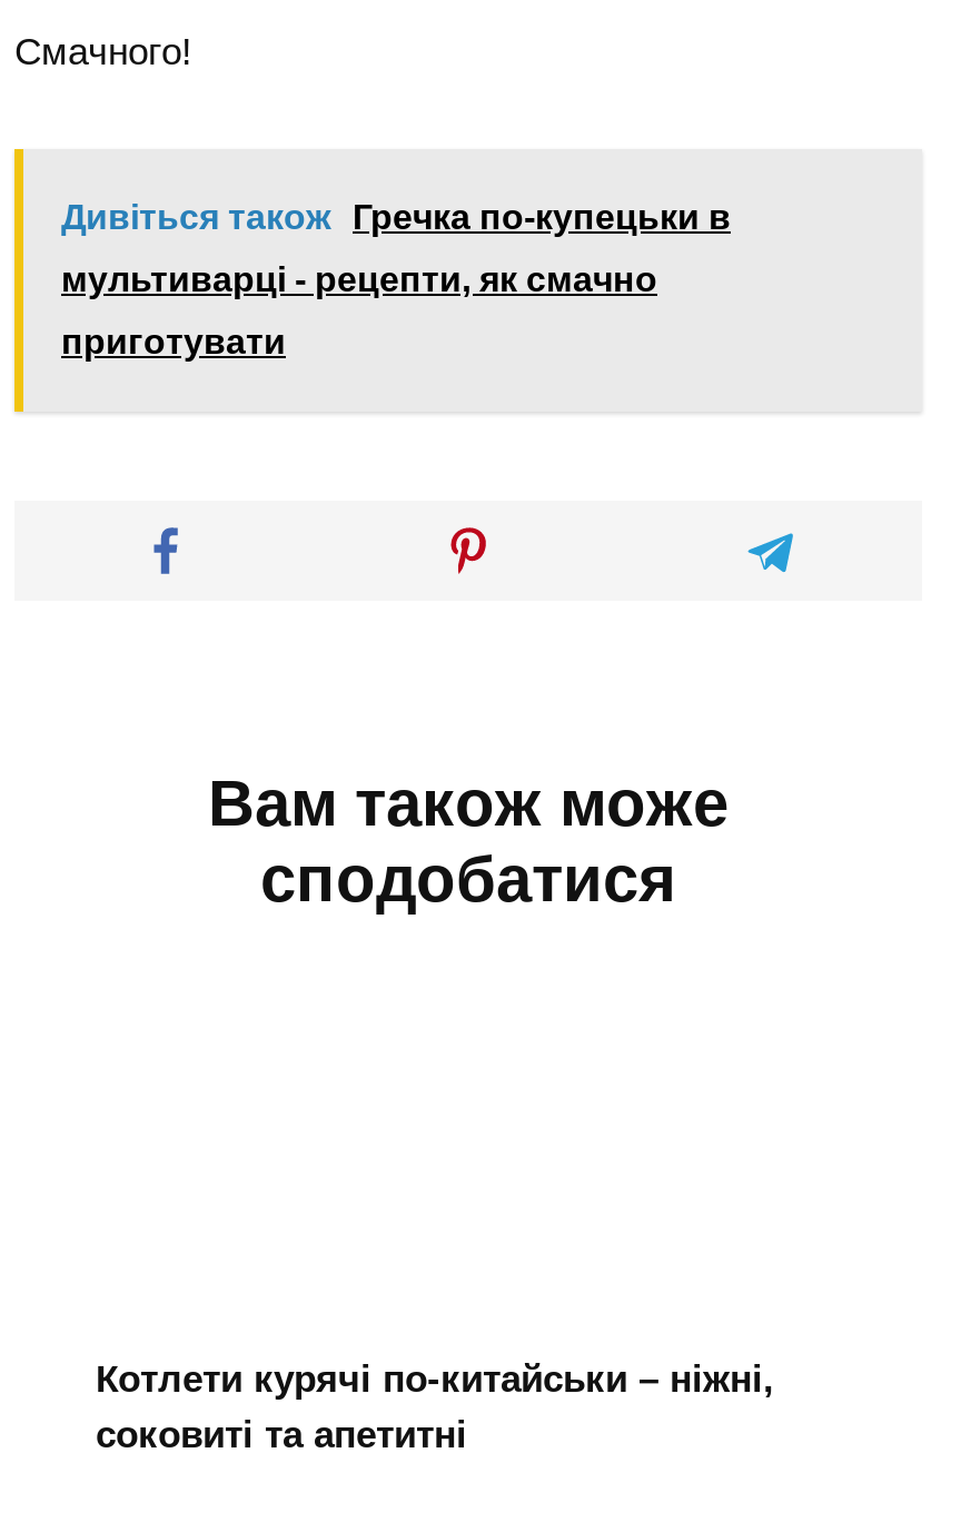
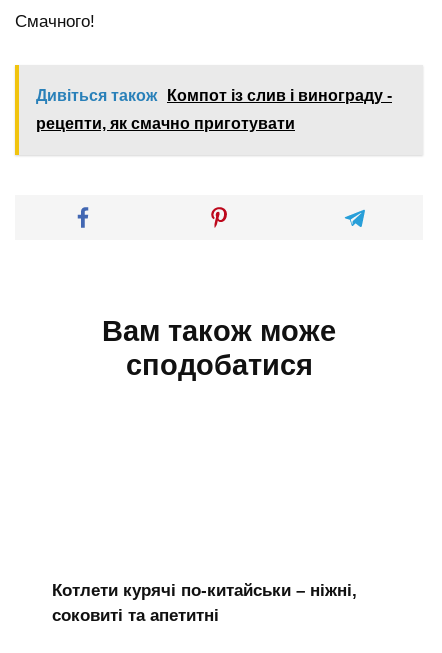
- Дивіться також Гречка по-купецьки в
- мультиварці - рецепти, як смачно
- приготувати
+ Дивіться також Компот із слив і винограду -
+ рецепти, як смачно приготувати
